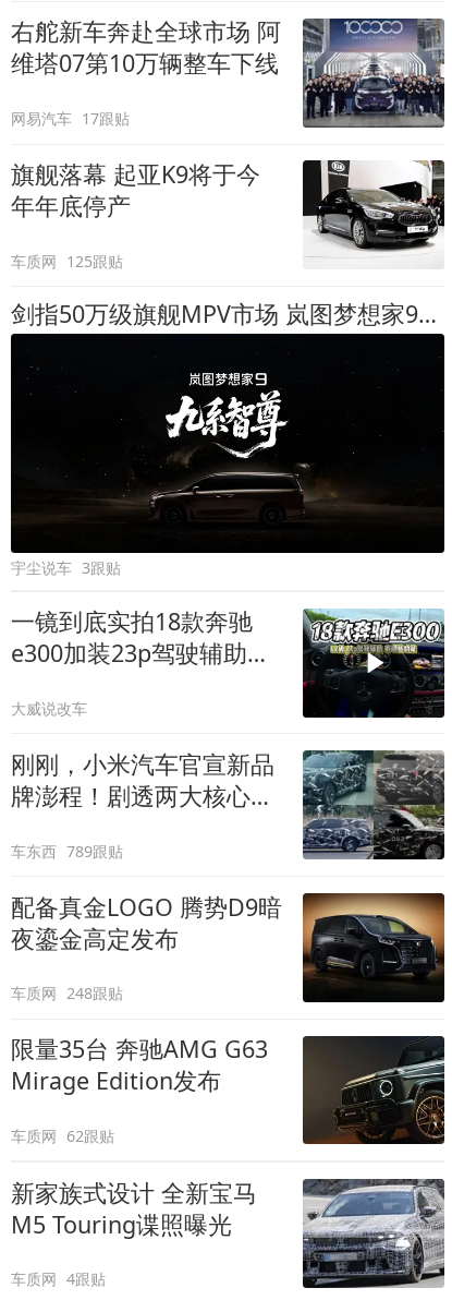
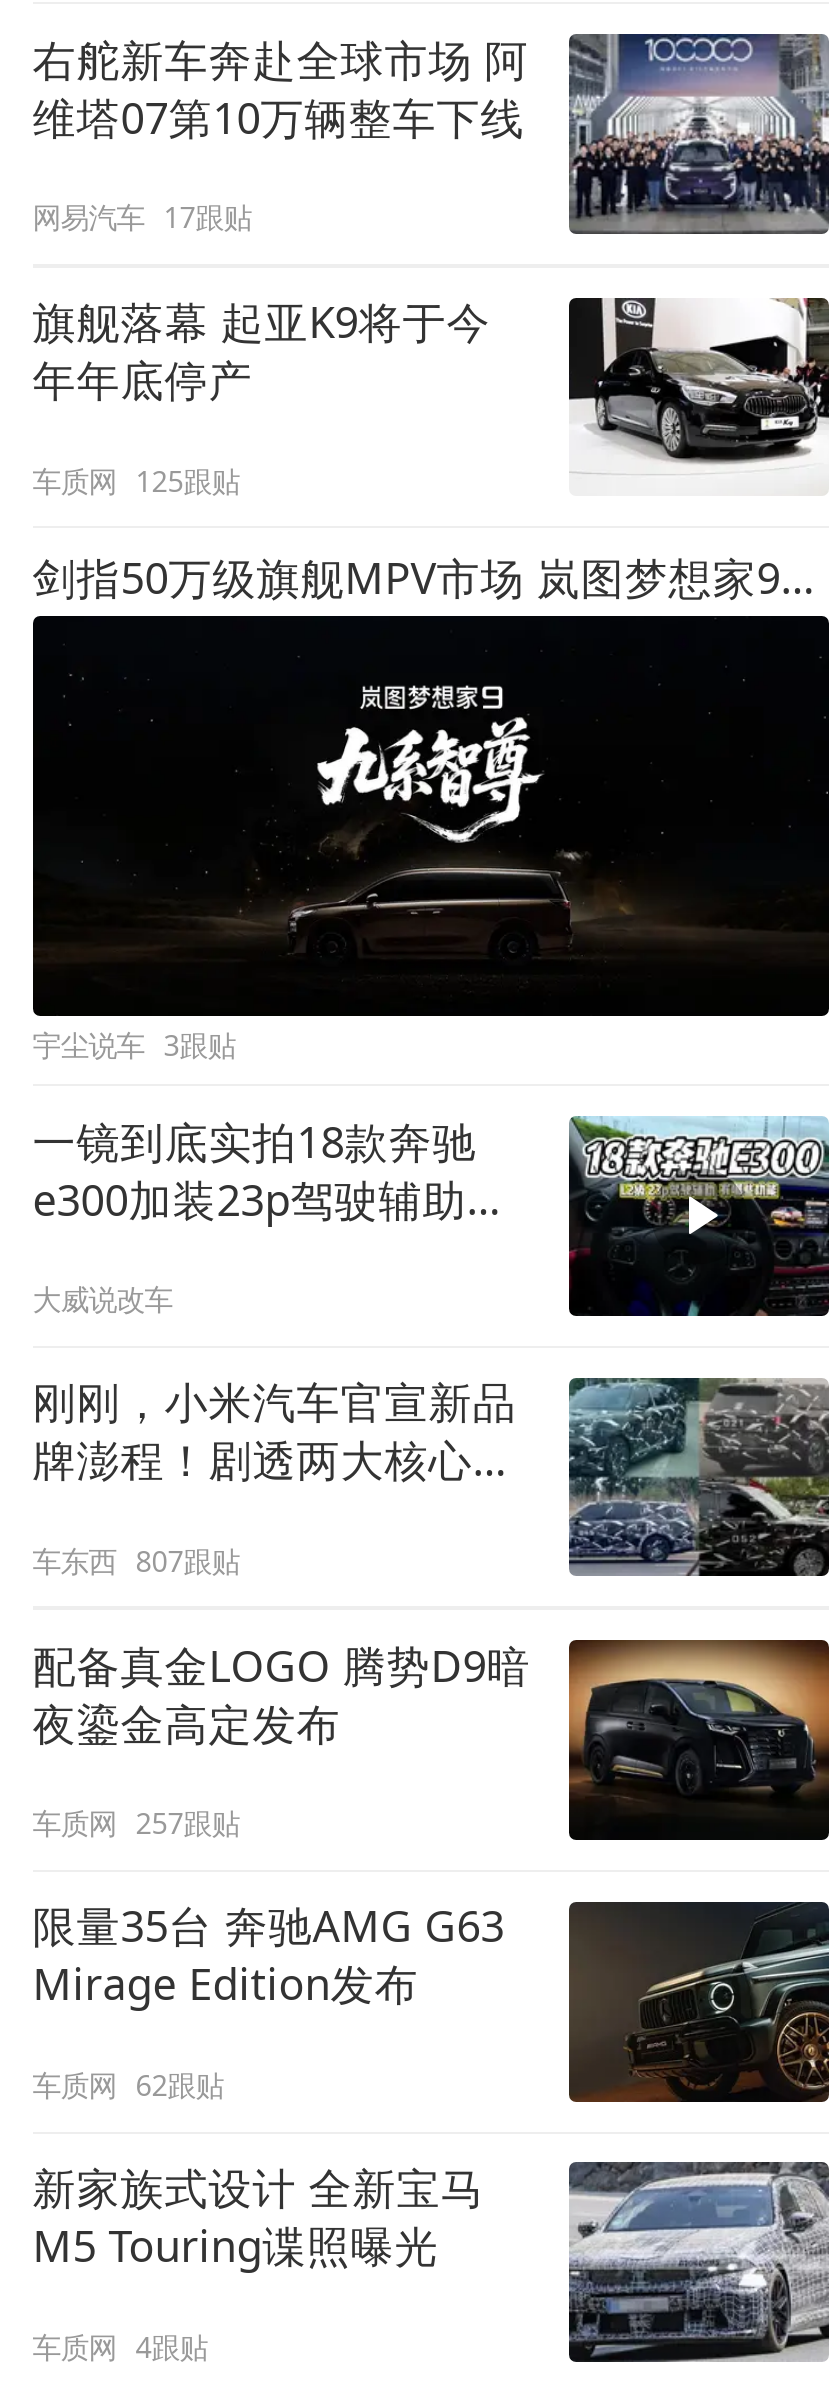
- 车东西 789跟贴
+ 车东西 807跟贴

- 车质网 248跟贴
+ 车质网 257跟贴
